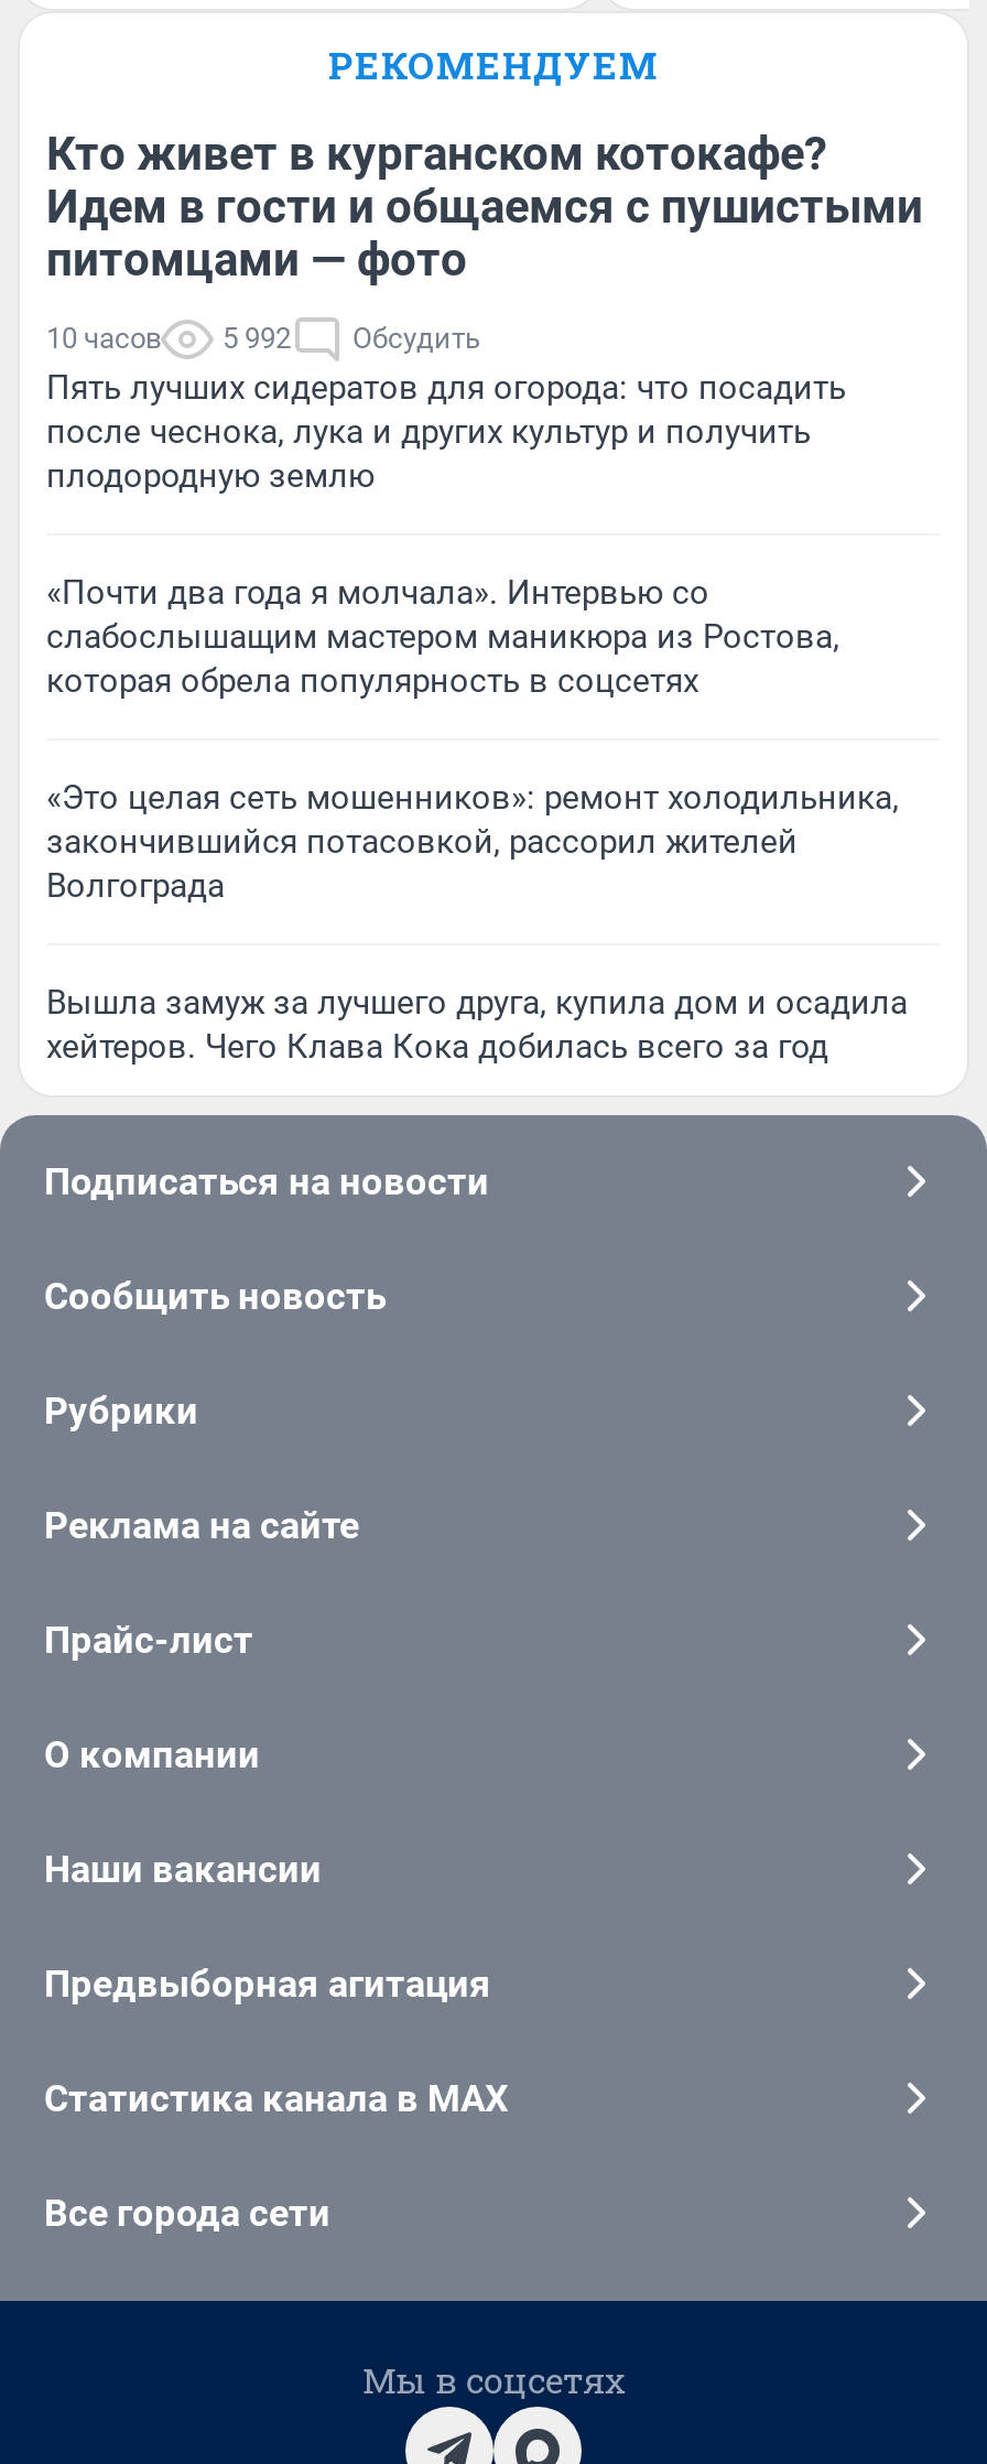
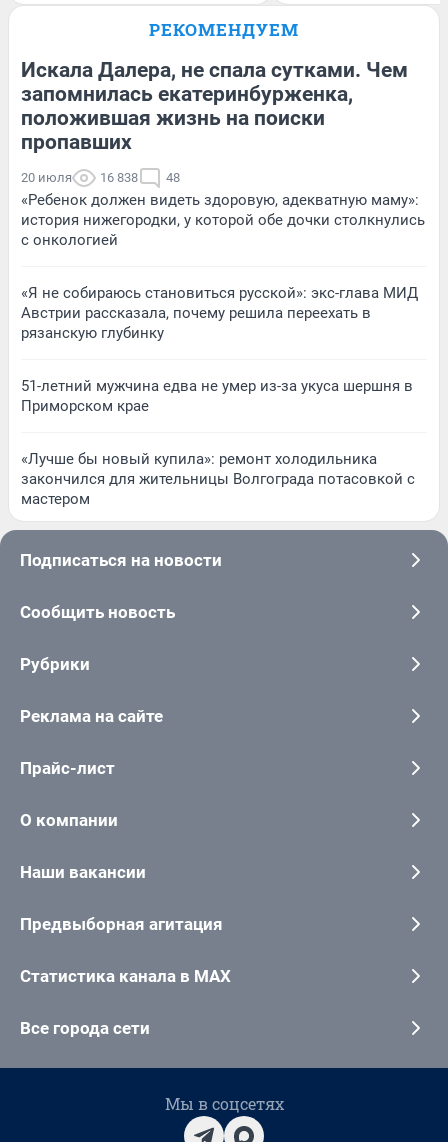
- Кто живет в курганском котокафе?
- Идем в гости и общаемся с пушистыми
- питомцами — фото
+ Искала Далера, не спала сутками. Чем
+ запомнилась екатеринбурженка,
+ положившая жизнь на поиски
+ пропавших

- 10 часов
- 5 992
- Обсудить
- Пять лучших сидератов для огорода: что посадить
- после чеснока, лука и других культур и получить
- плодородную землю
+ 20 июля
+ 16 838
+ 48
+ «Ребенок должен видеть здоровую, адекватную маму»:
+ история нижегородки, у которой обе дочки столкнулись
+ с онкологией

- «Почти два года я молчала». Интервью со
- слабослышащим мастером маникюра из Ростова,
- которая обрела популярность в соцсетях
+ «Я не собираюсь становиться русской»: экс-глава МИД
+ Австрии рассказала, почему решила переехать в
+ рязанскую глубинку

- «Это целая сеть мошенников»: ремонт холодильника,
- закончившийся потасовкой, рассорил жителей
- Волгограда
+ 51-летний мужчина едва не умер из-за укуса шершня в
+ Приморском крае

- Вышла замуж за лучшего друга, купила дом и осадила
- хейтеров. Чего Клава Кока добилась всего за год
+ «Лучше бы новый купила»: ремонт холодильника
+ закончился для жительницы Волгограда потасовкой с
+ мастером
